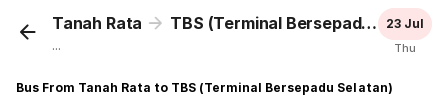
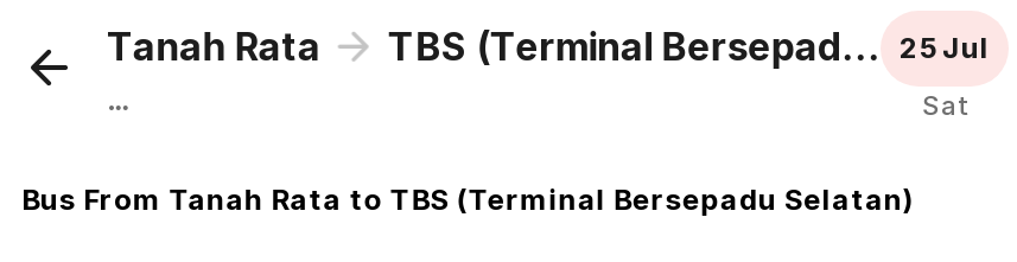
- 23 Jul
+ 25 Jul

- Thu
+ Sat
